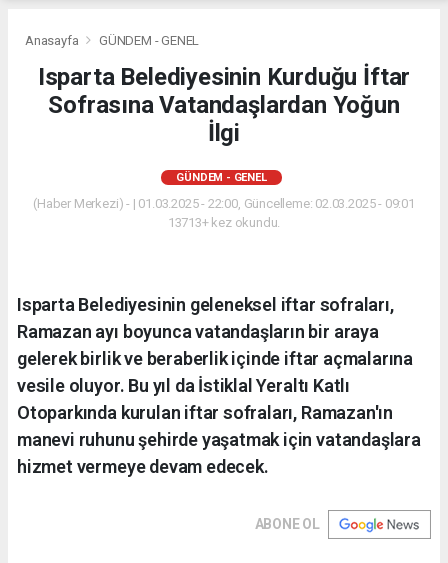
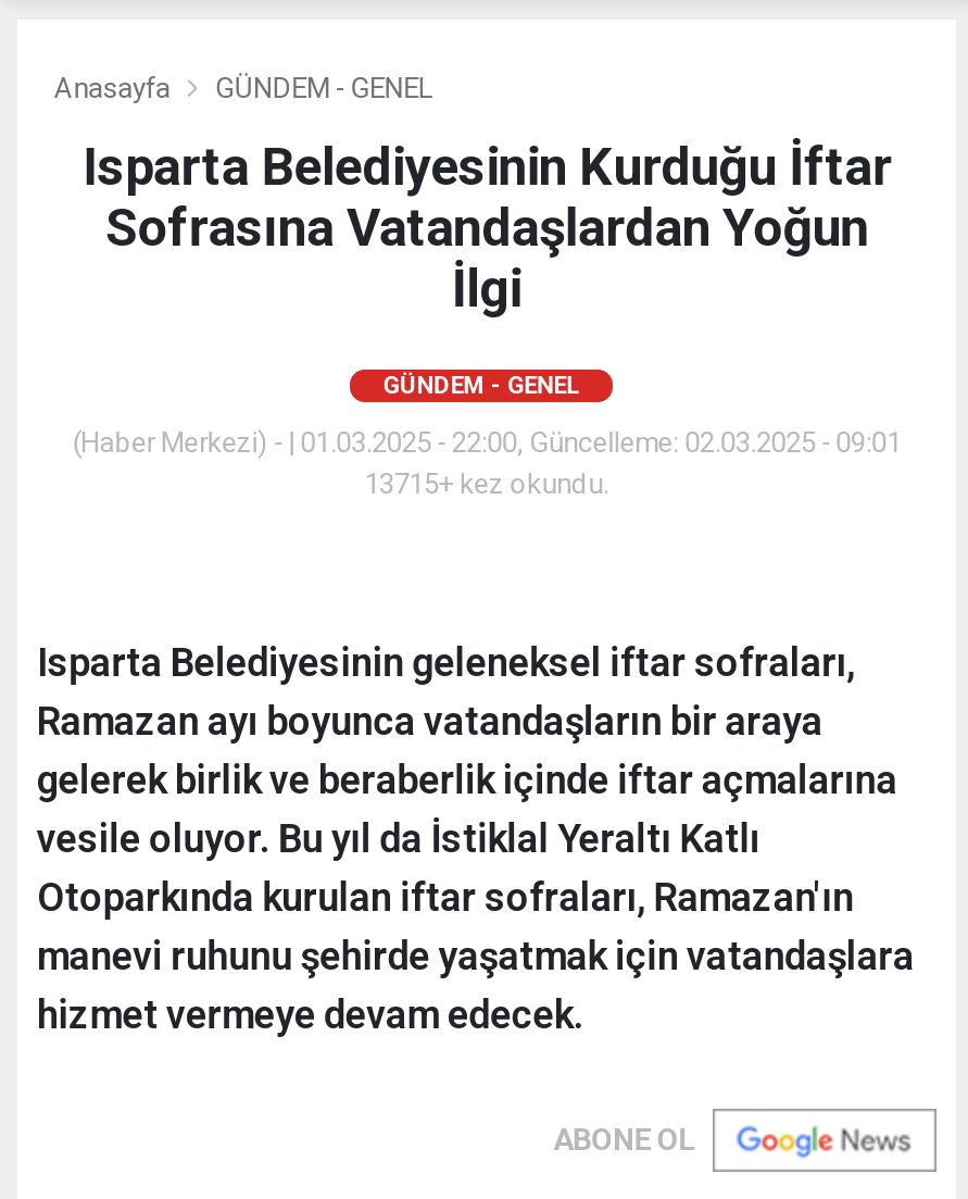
- 13713+ kez okundu.
+ 13715+ kez okundu.
